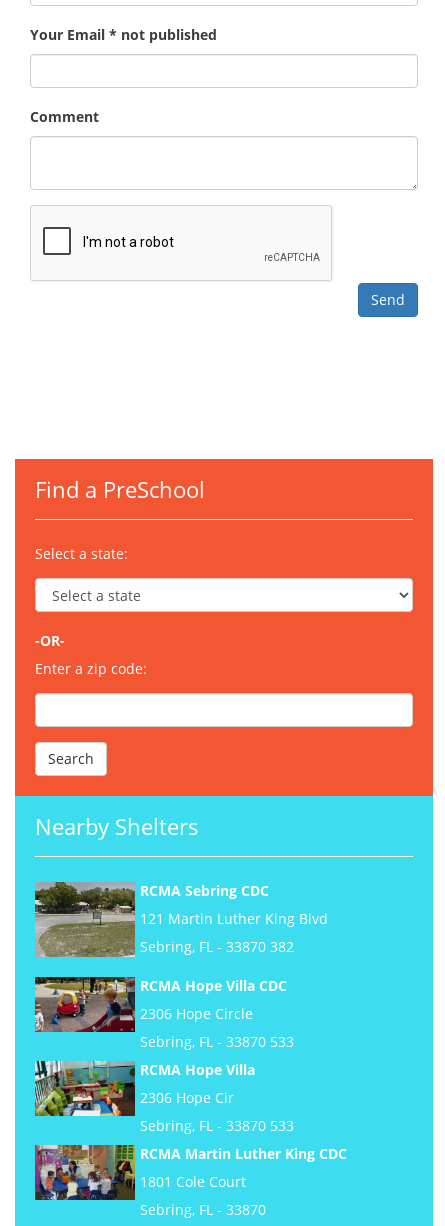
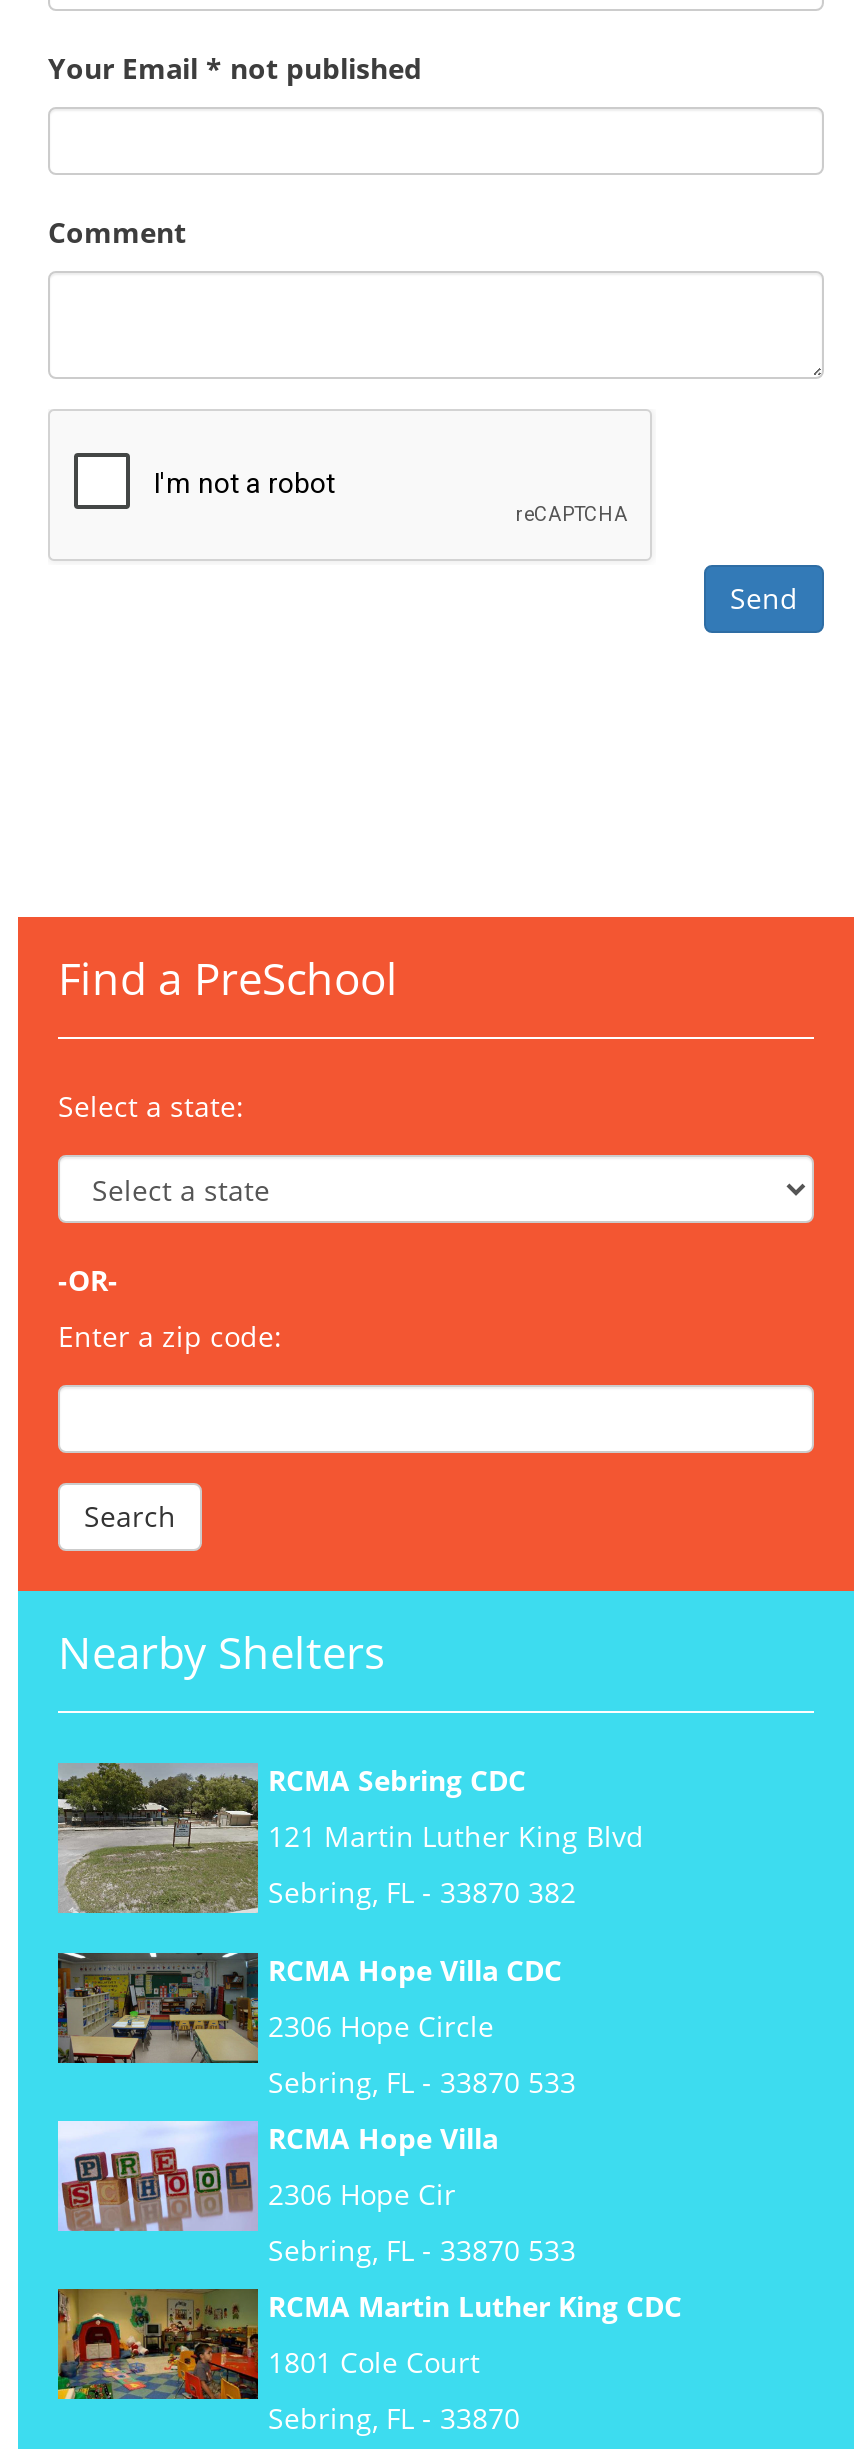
- [image]
+ [image]

- [image]
+ [image]

- [image]
+ [image]
